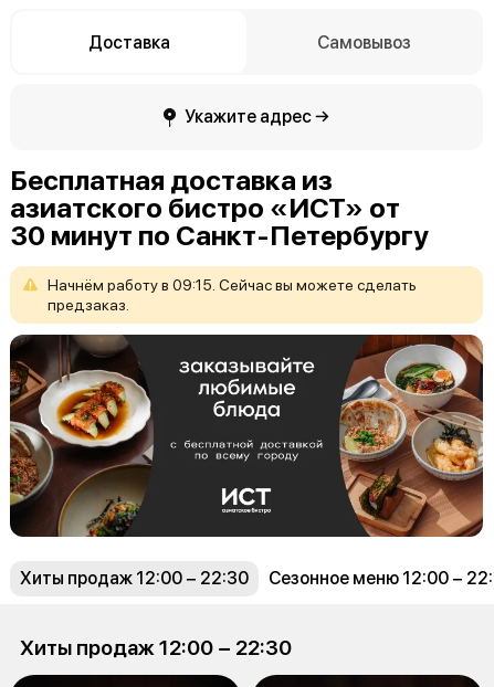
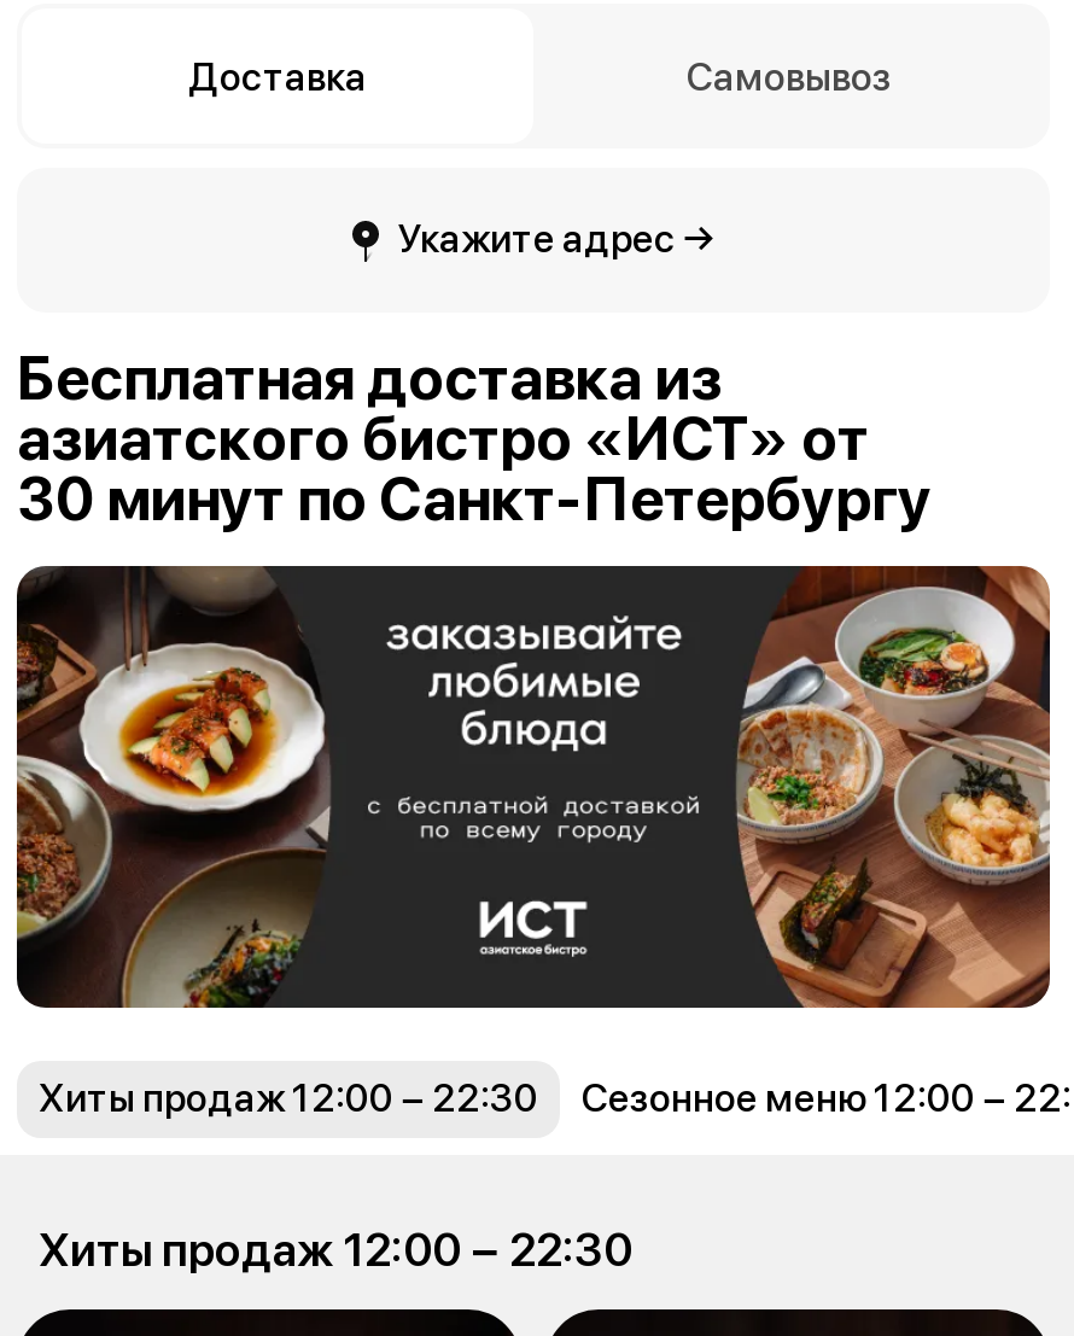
- Начнём работу в 09:15. Сейчас вы можете сделать
- предзаказ.
